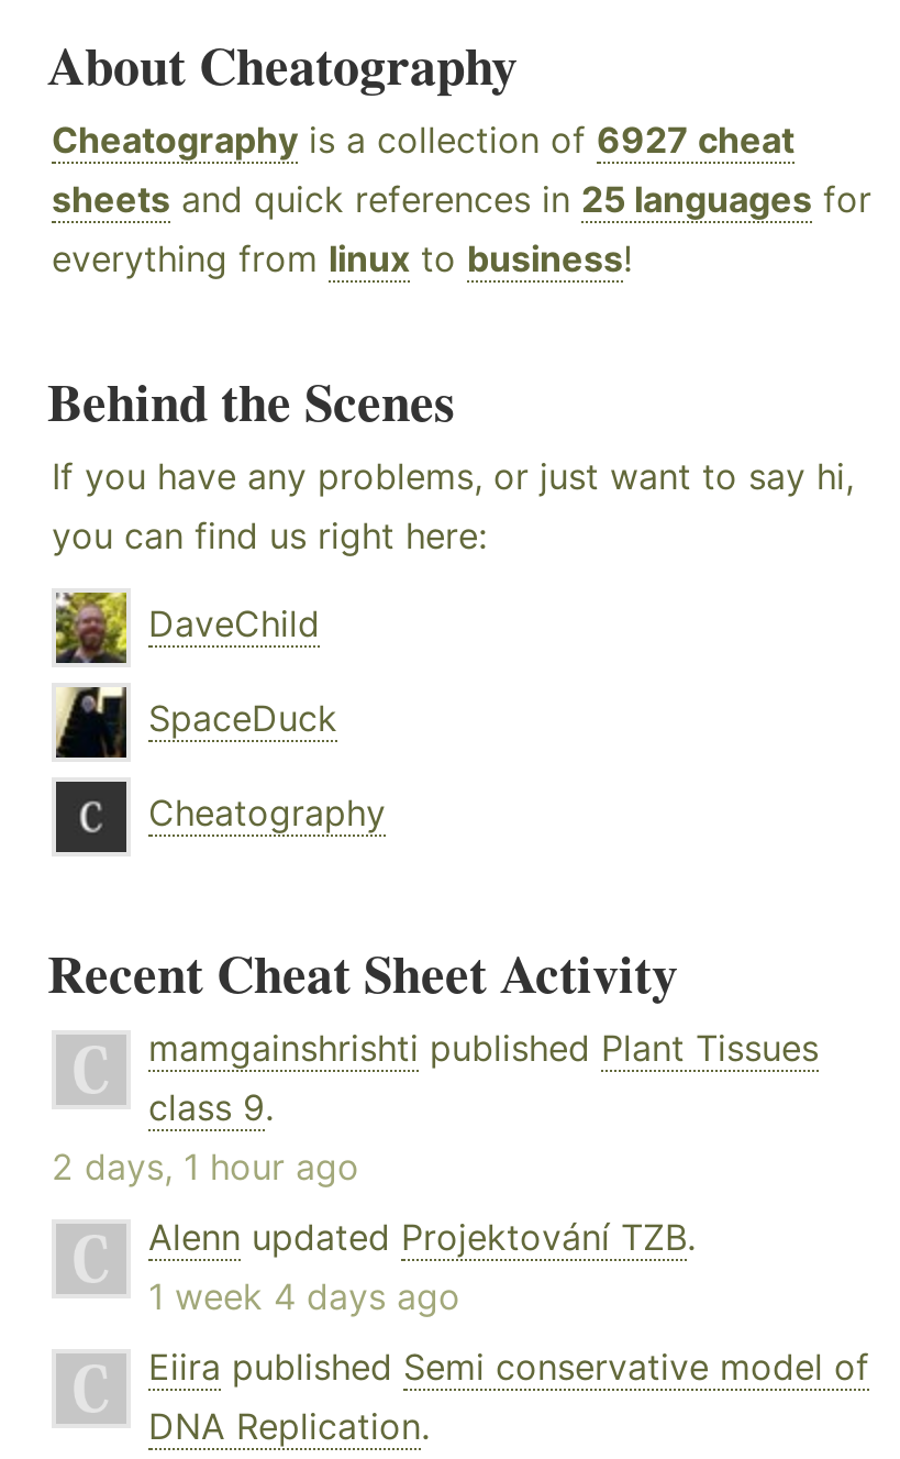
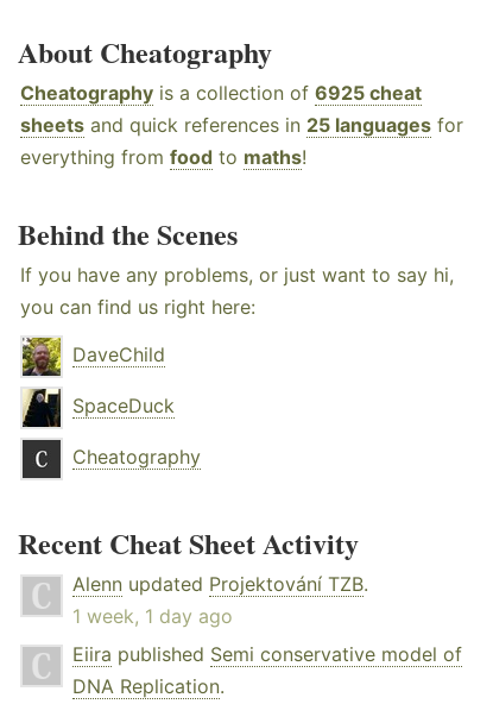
- Cheatography is a collection of 6927 cheat
+ Cheatography is a collection of 6925 cheat

- everything from linux to business!
+ everything from food to maths!

- mamgainshrishti published Plant Tissues
- class 9.
- 2 days, 1 hour ago

- 1 week 4 days ago
+ 1 week, 1 day ago
